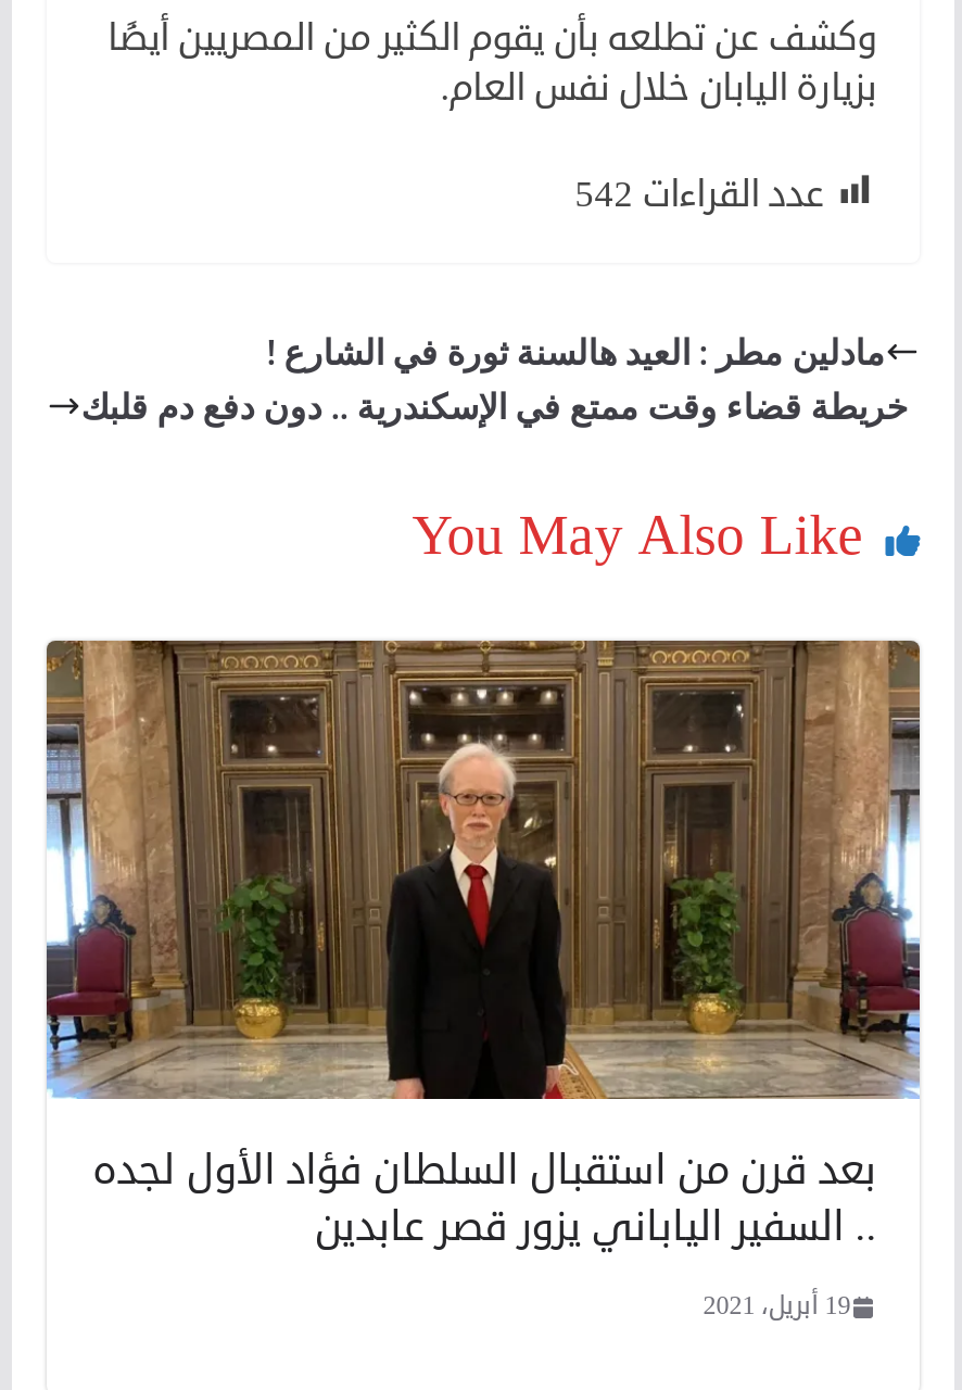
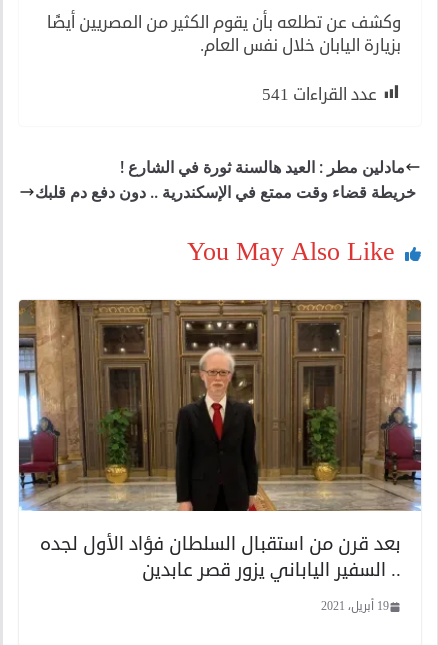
- عدد القراءات 542
+ عدد القراءات 541
